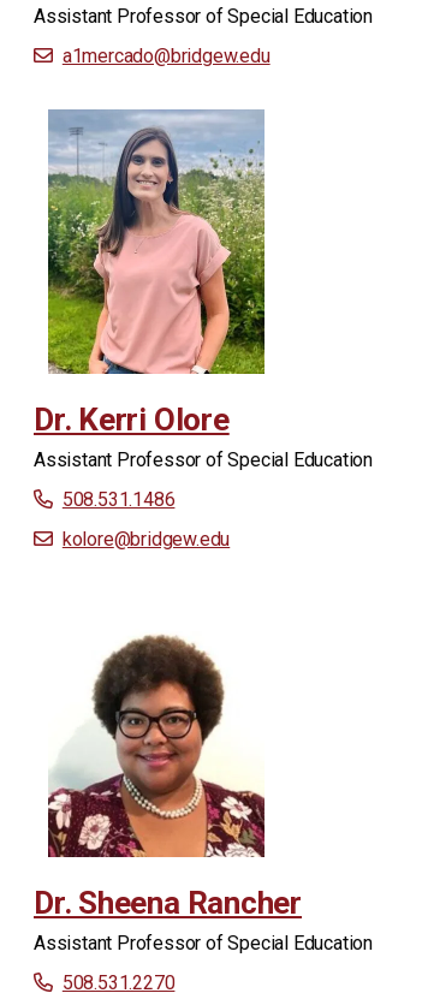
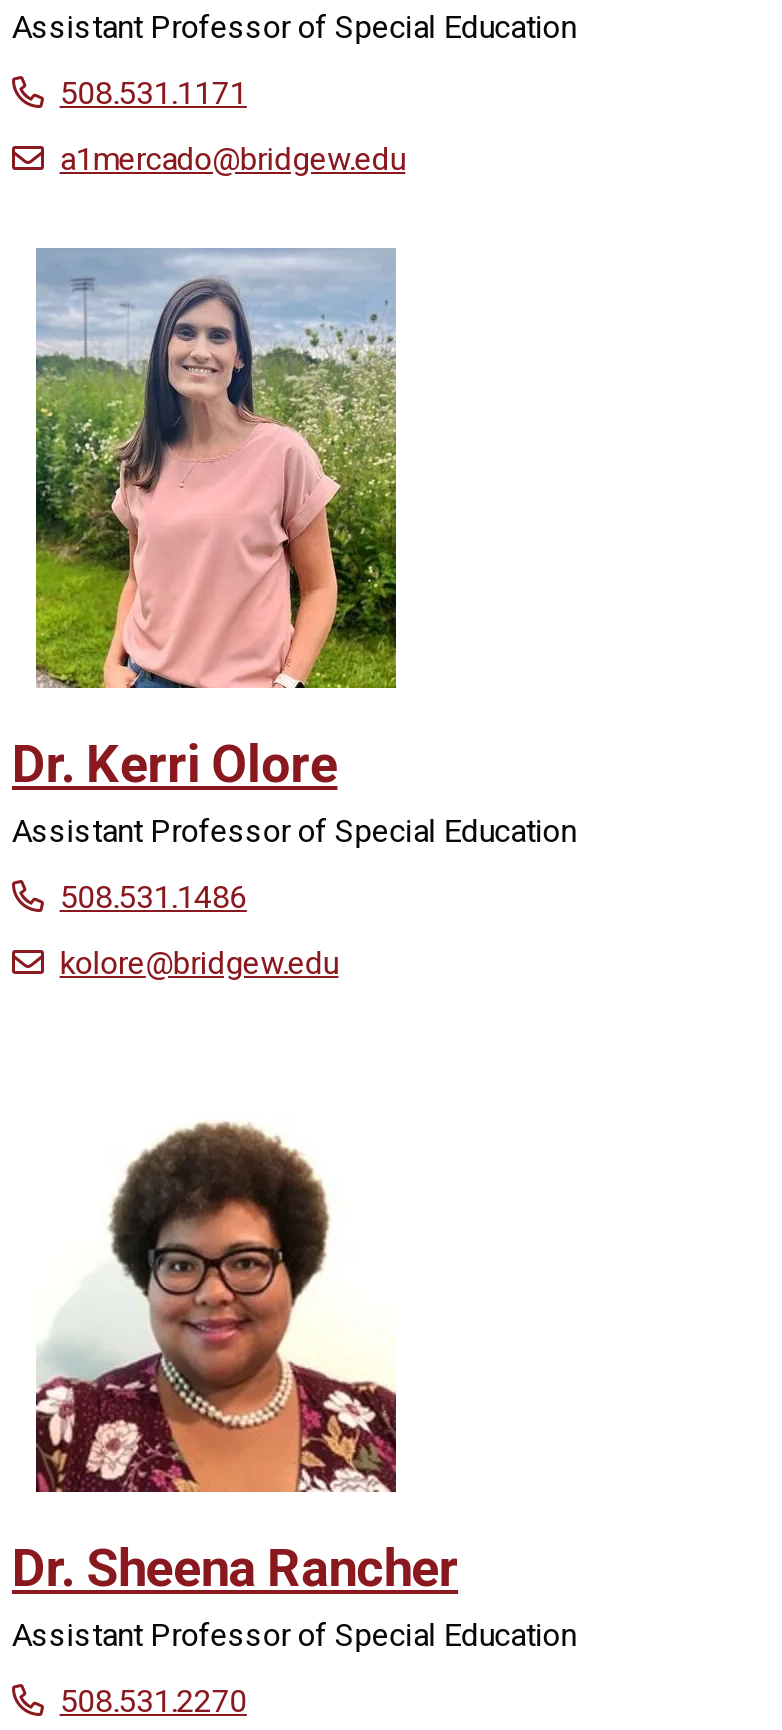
+ 508.531.1171
